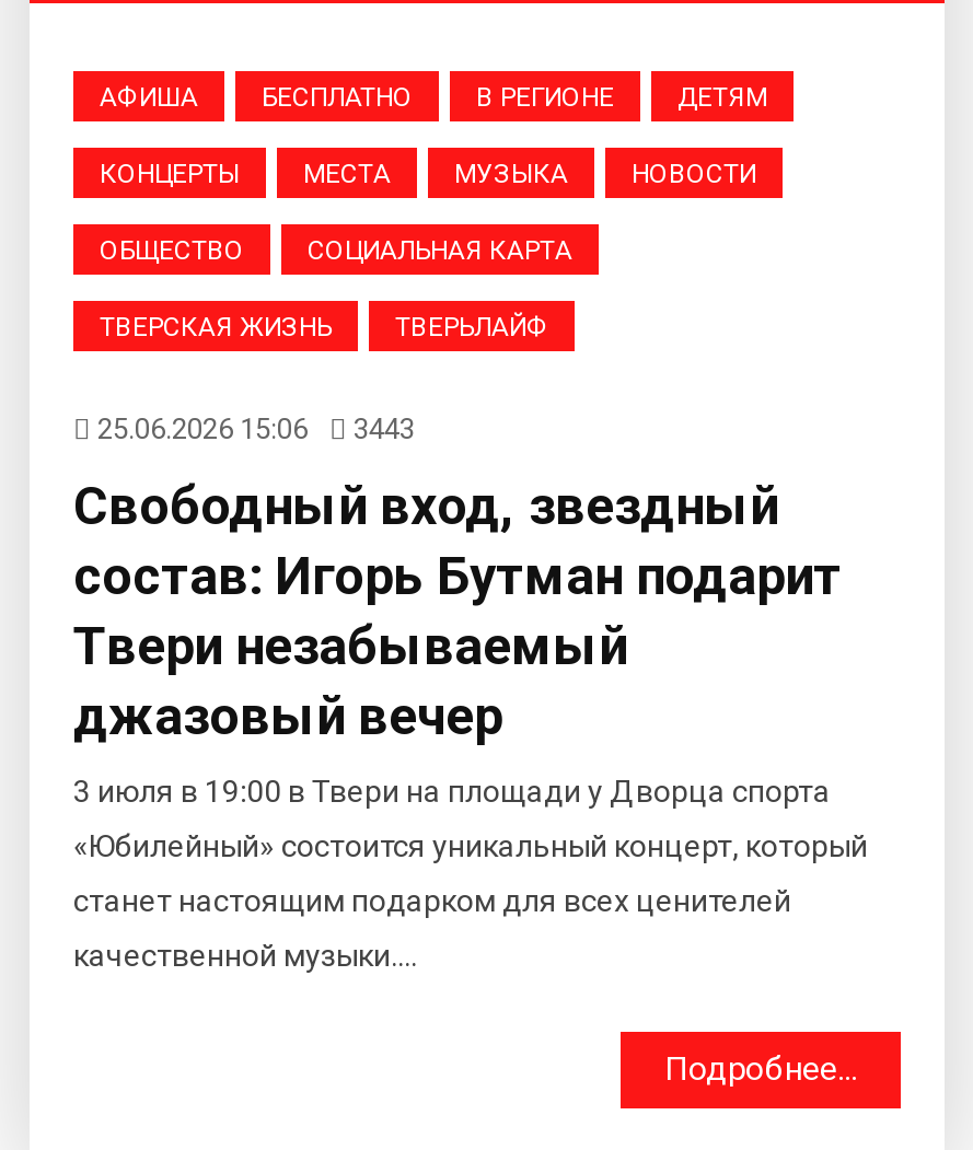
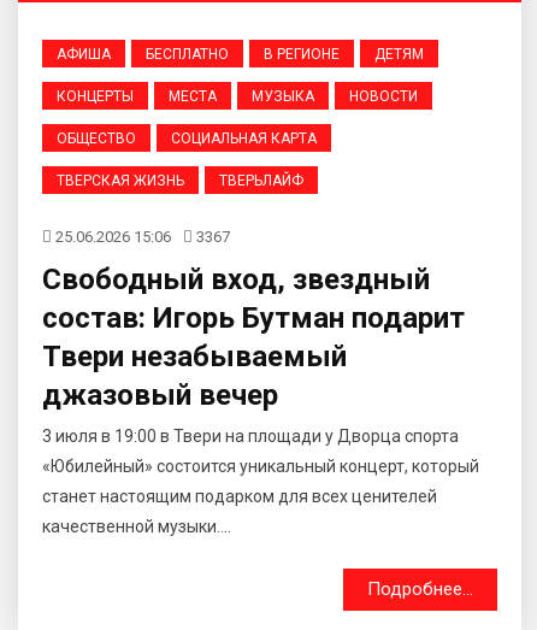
- 25.06.2026 15:06 3443
+ 25.06.2026 15:06 3367
